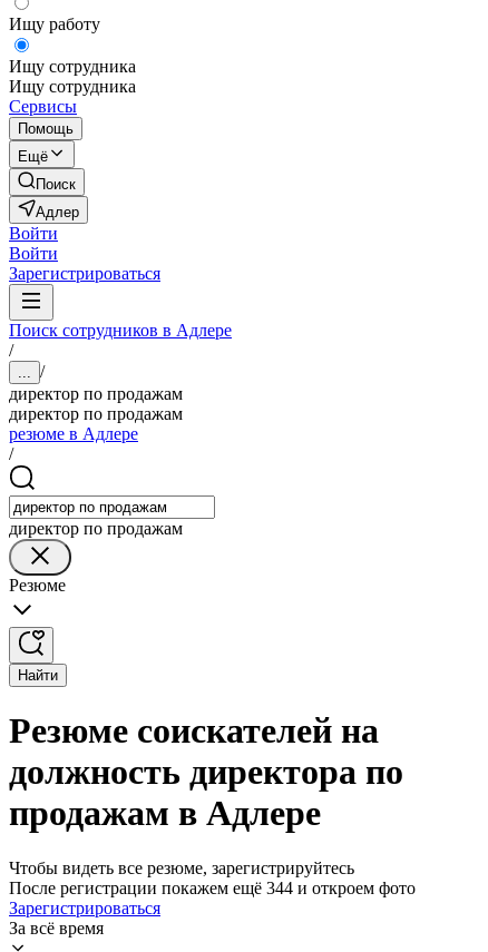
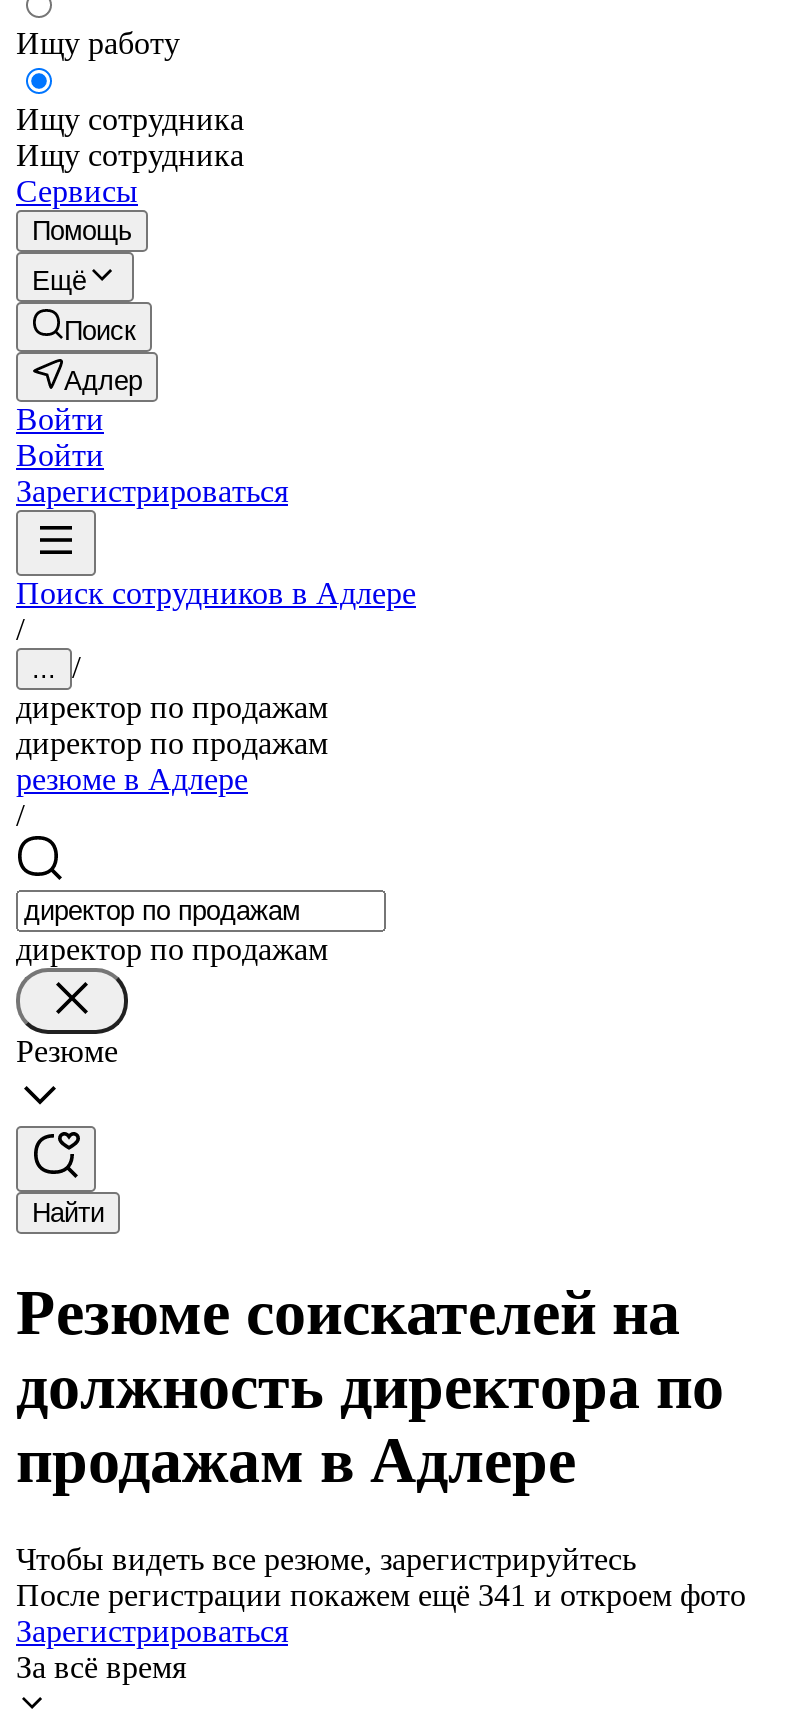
- После регистрации покажем ещё 344 и откроем фото
+ После регистрации покажем ещё 341 и откроем фото
